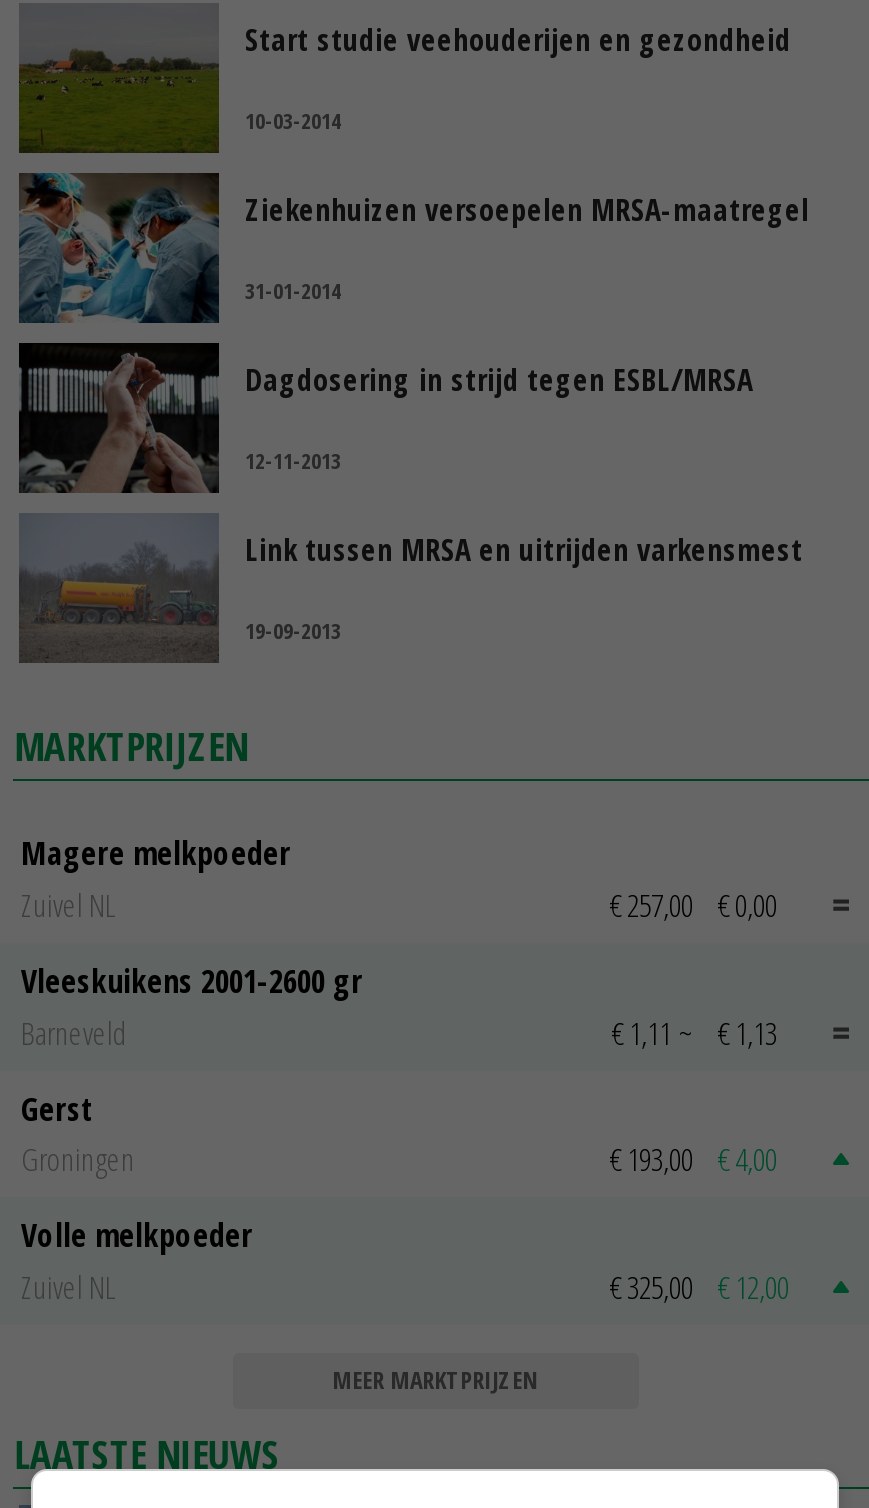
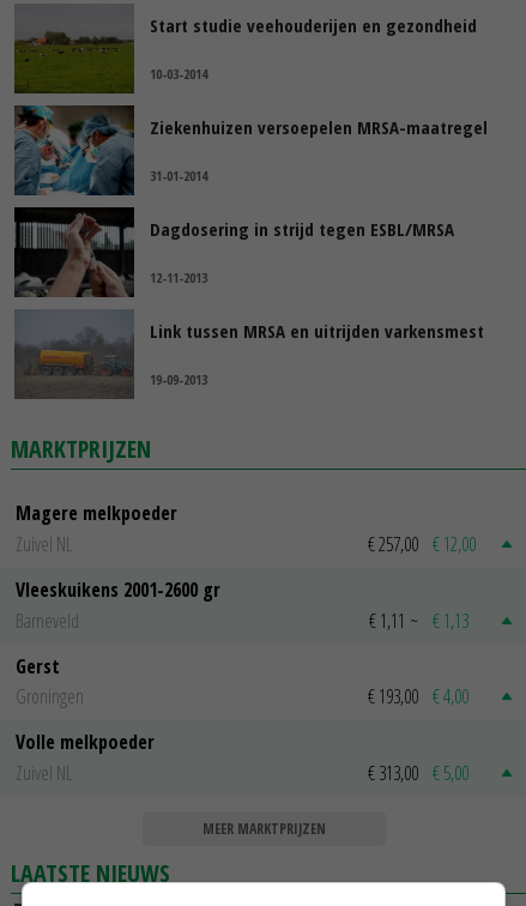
- € 257,00 € 0,00
+ € 257,00 € 12,00

- € 325,00 € 12,00
+ € 313,00 € 5,00
